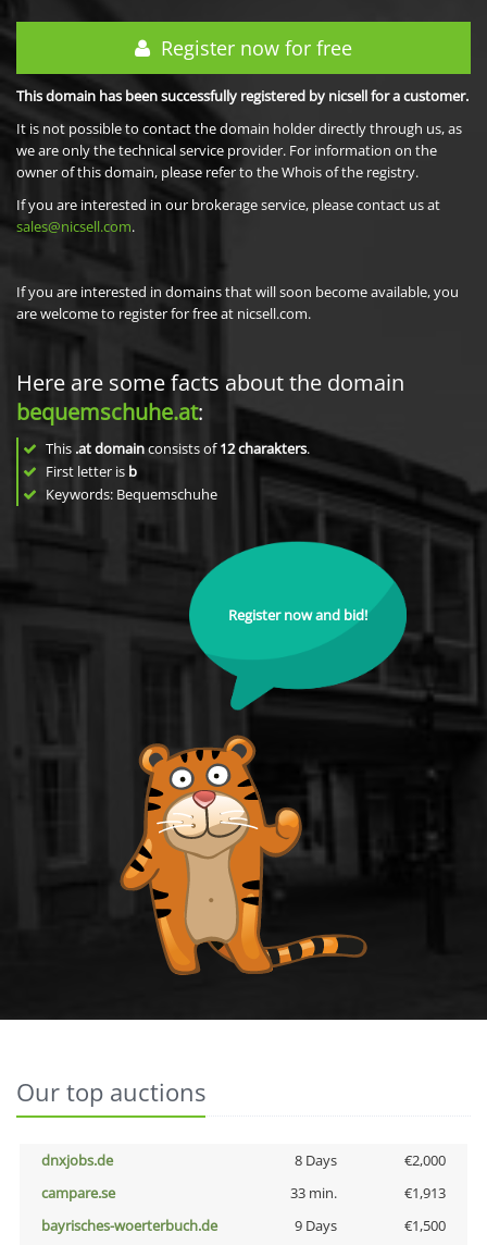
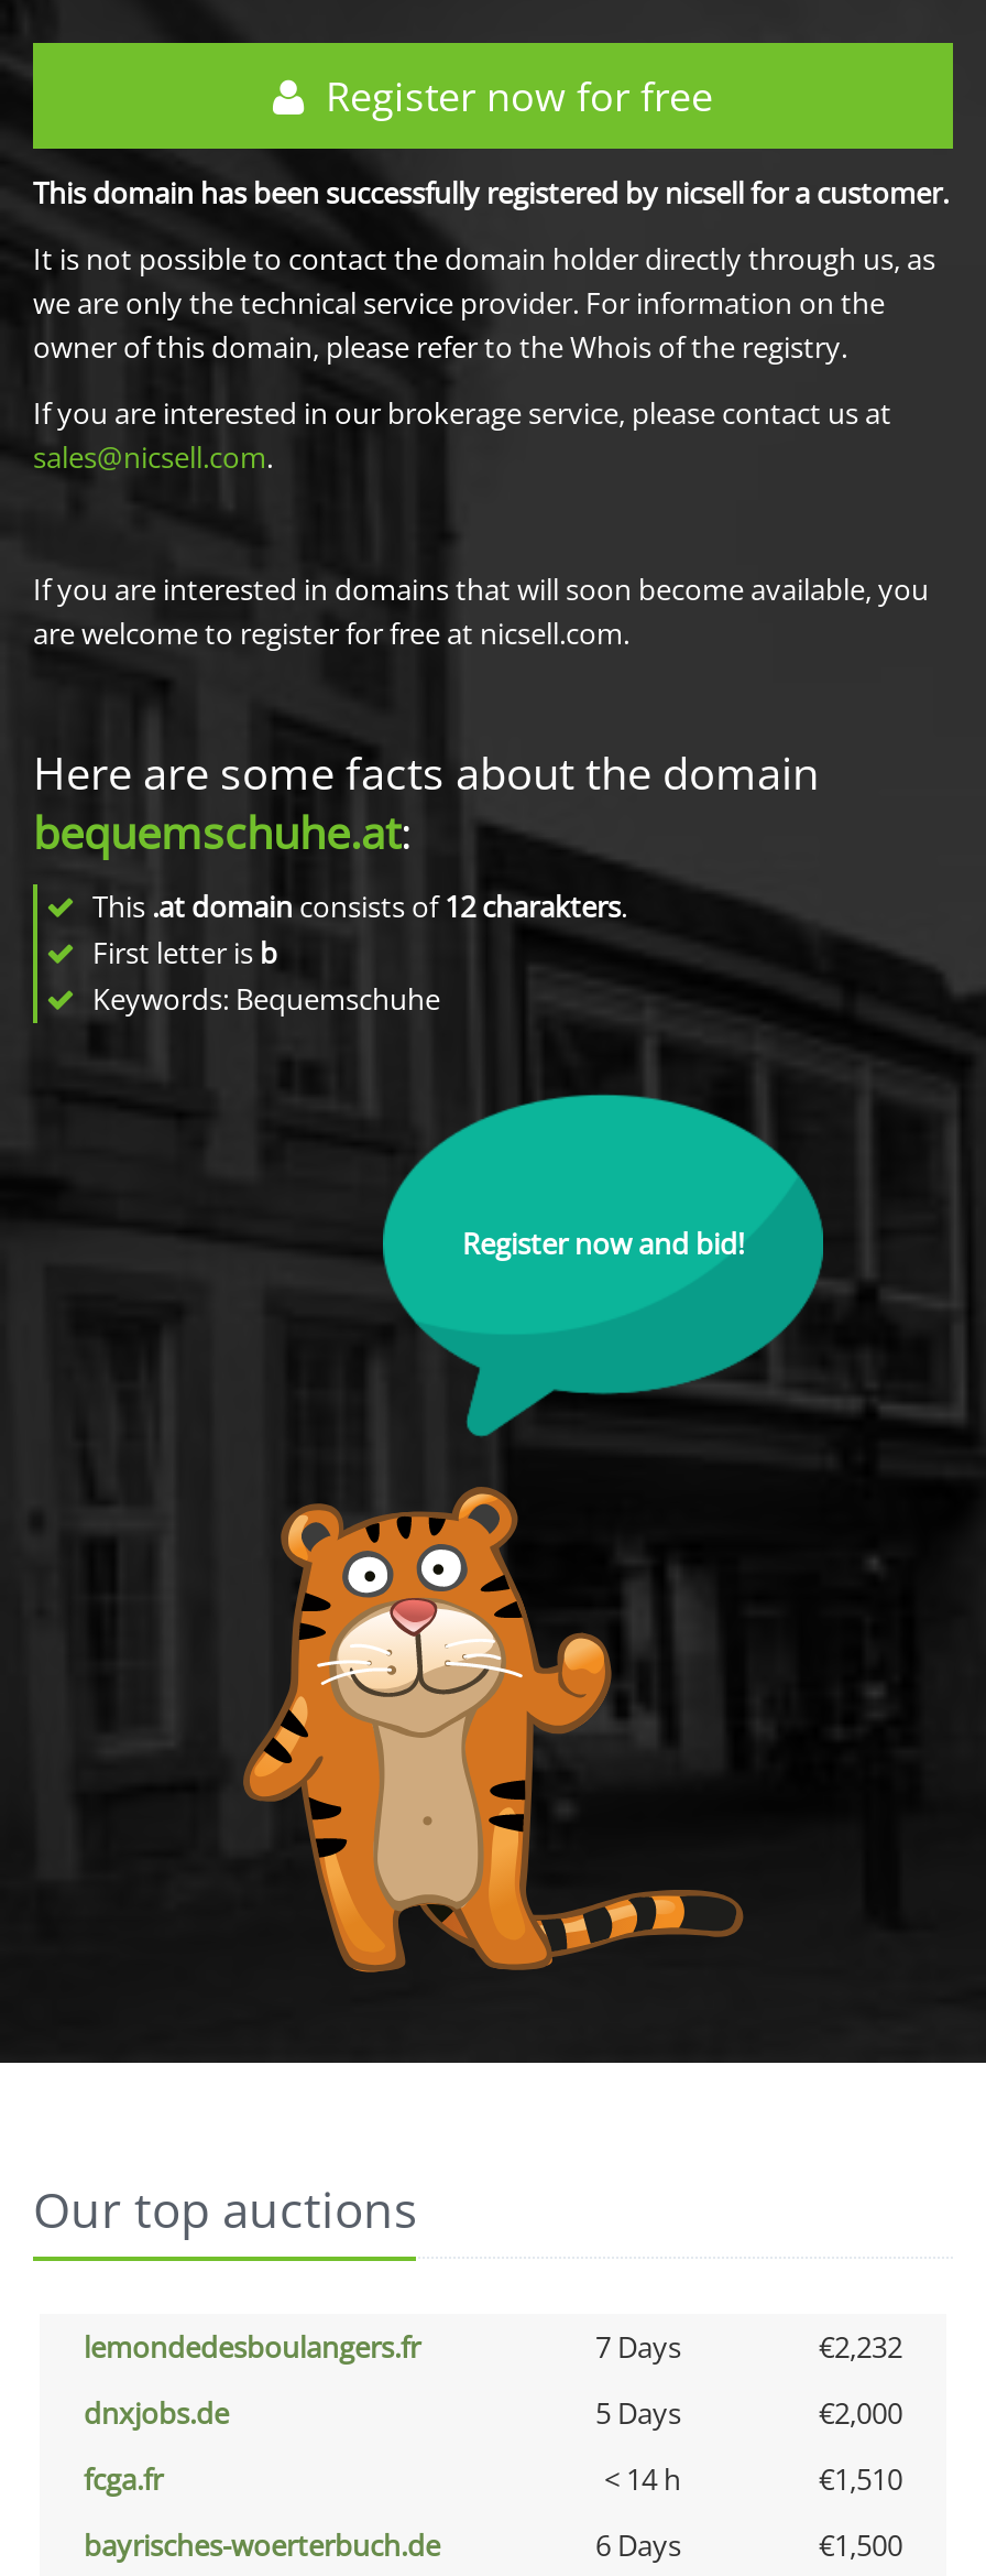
+ lemondedesboulangers.fr
+ 7 Days
+ €2,232

- 8 Days
+ 5 Days

- campare.se
- 33 min.
- €1,913
+ fcga.fr
+ < 14 h
+ €1,510

- 9 Days
+ 6 Days
